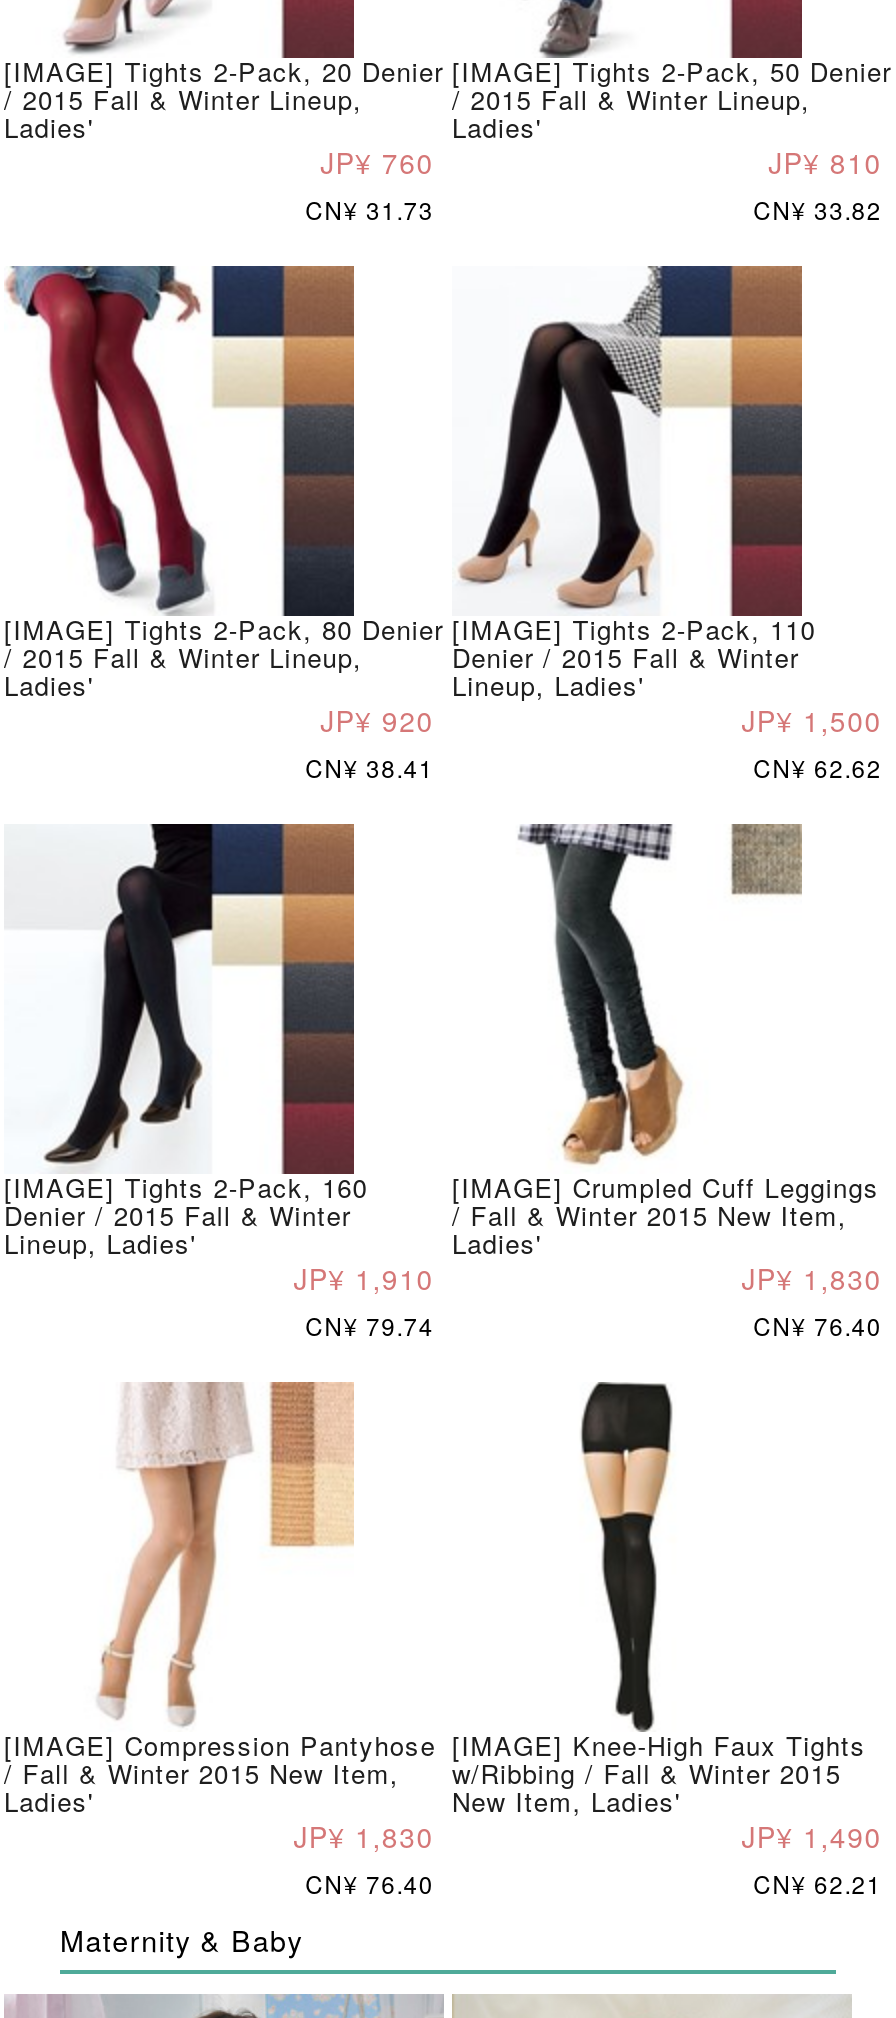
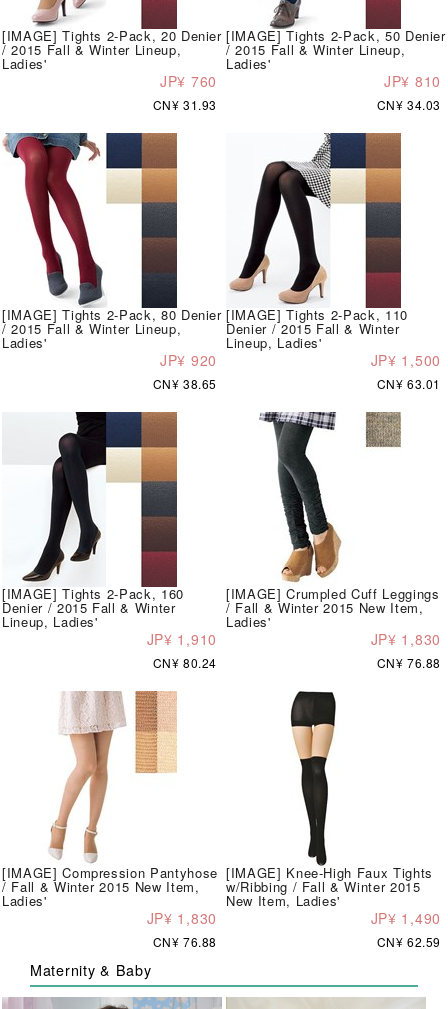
- CN¥ 31.73
+ CN¥ 31.93

- CN¥ 33.82
+ CN¥ 34.03

- CN¥ 38.41
+ CN¥ 38.65

- CN¥ 62.62
+ CN¥ 63.01

- CN¥ 79.74
+ CN¥ 80.24

- CN¥ 76.40
+ CN¥ 76.88

- CN¥ 76.40
+ CN¥ 76.88

- CN¥ 62.21
+ CN¥ 62.59
